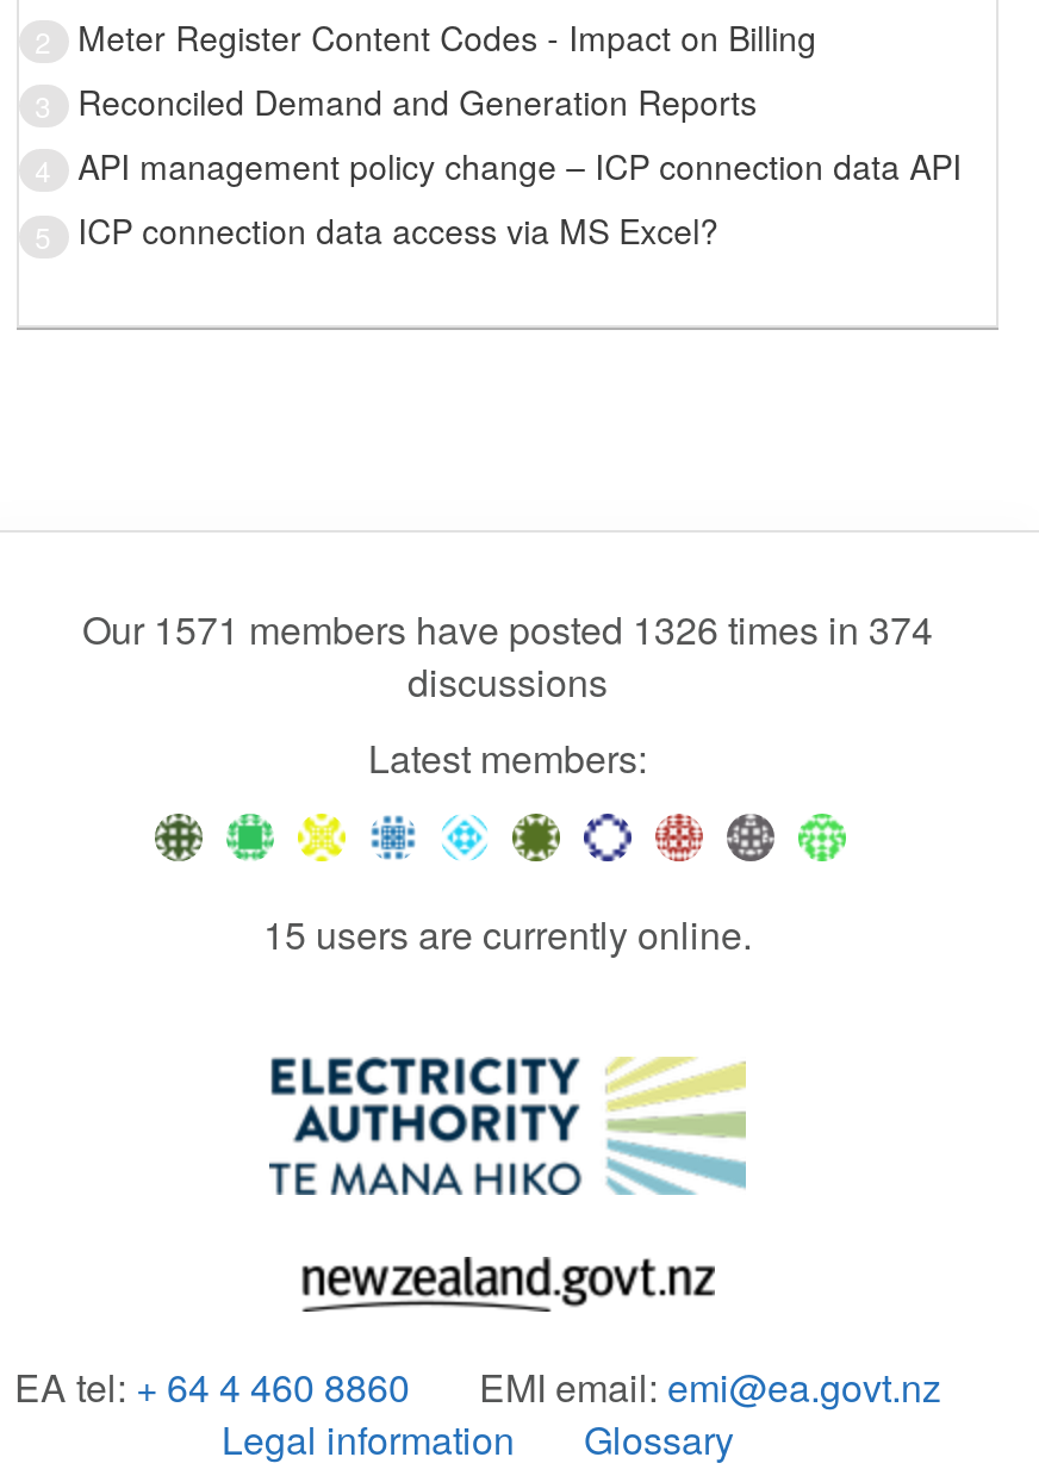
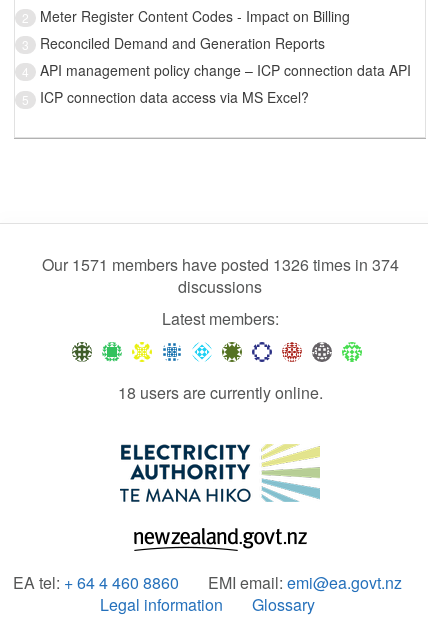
- 15 users are currently online.
+ 18 users are currently online.
